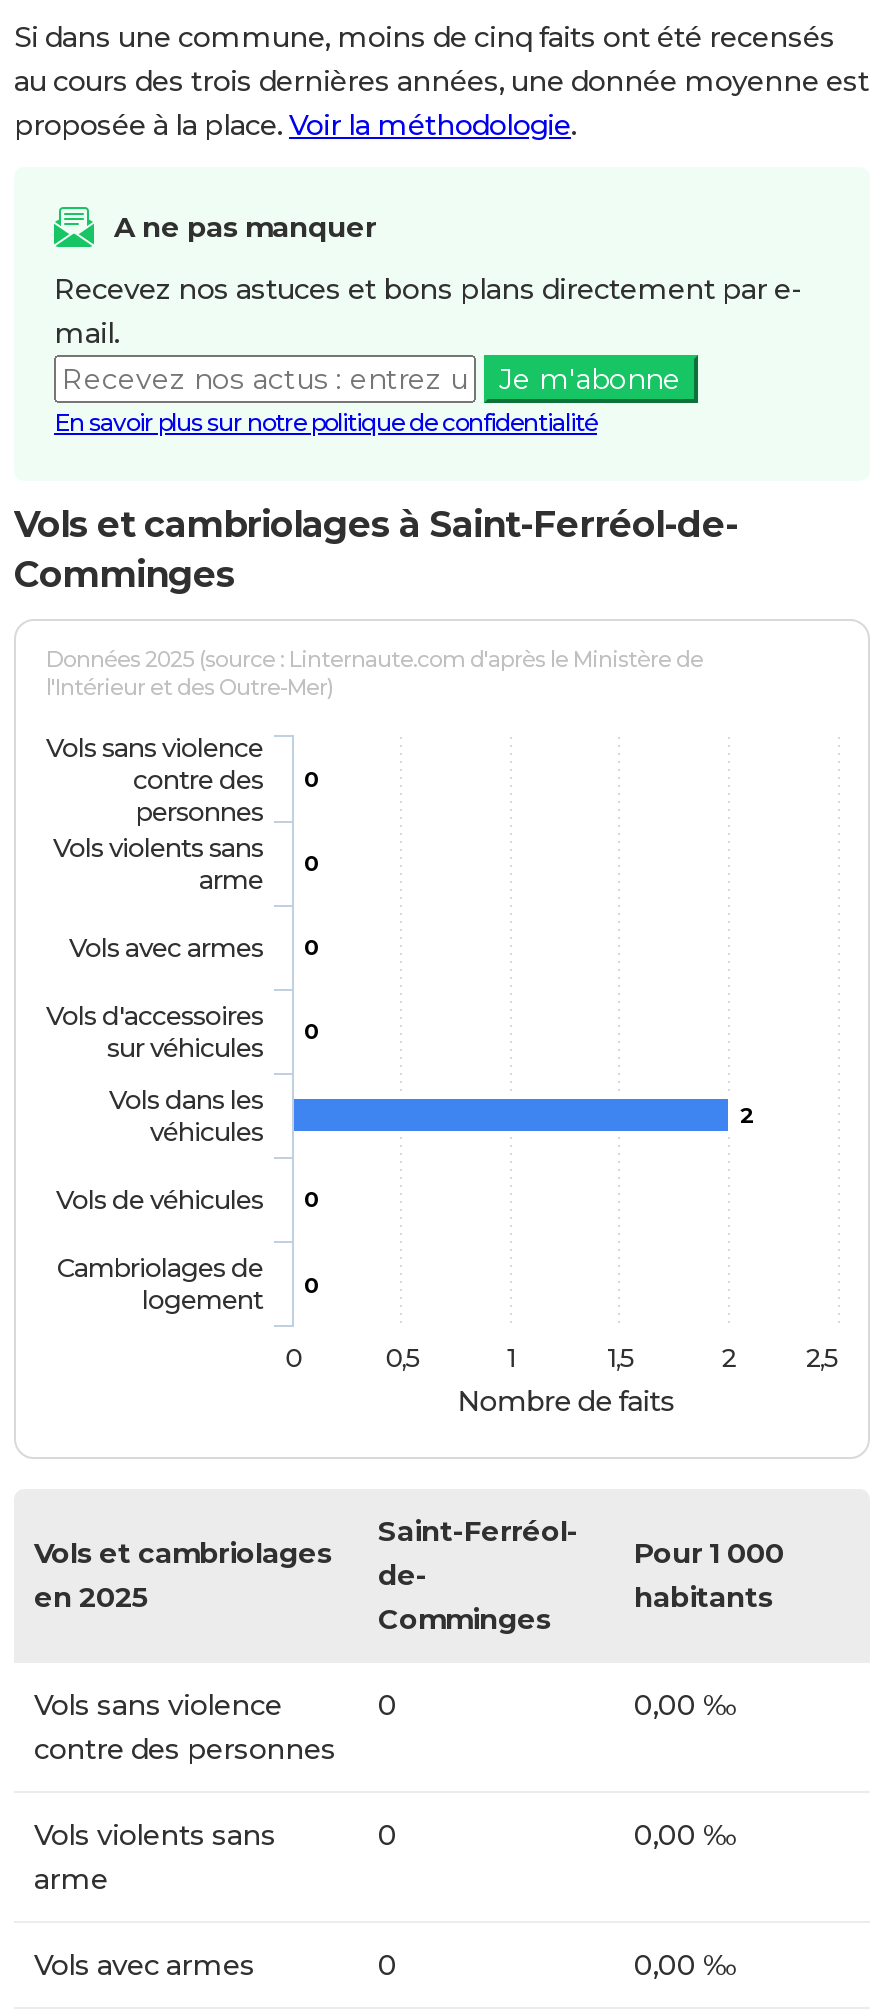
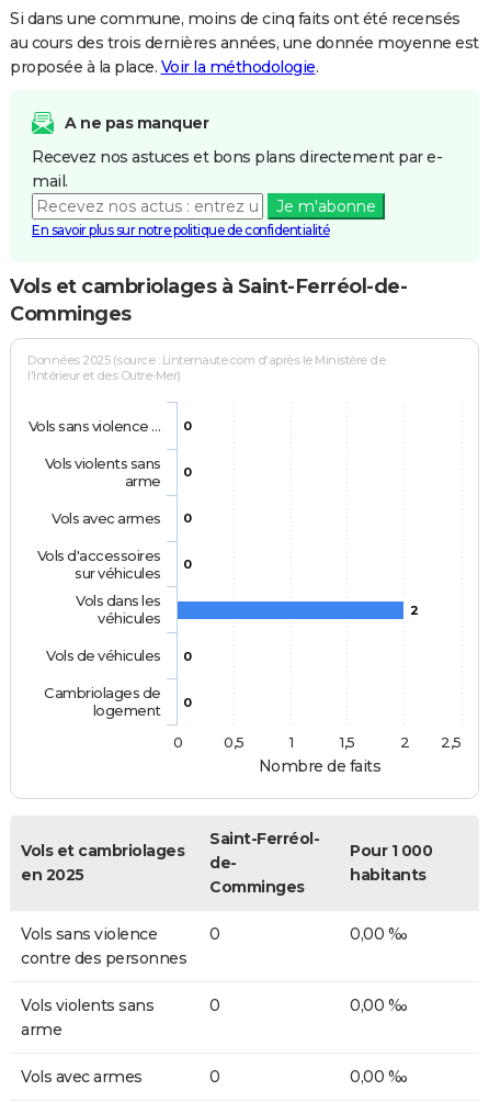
- Vols sans violence
- contre des
- personnes
+ Vols sans violence …
